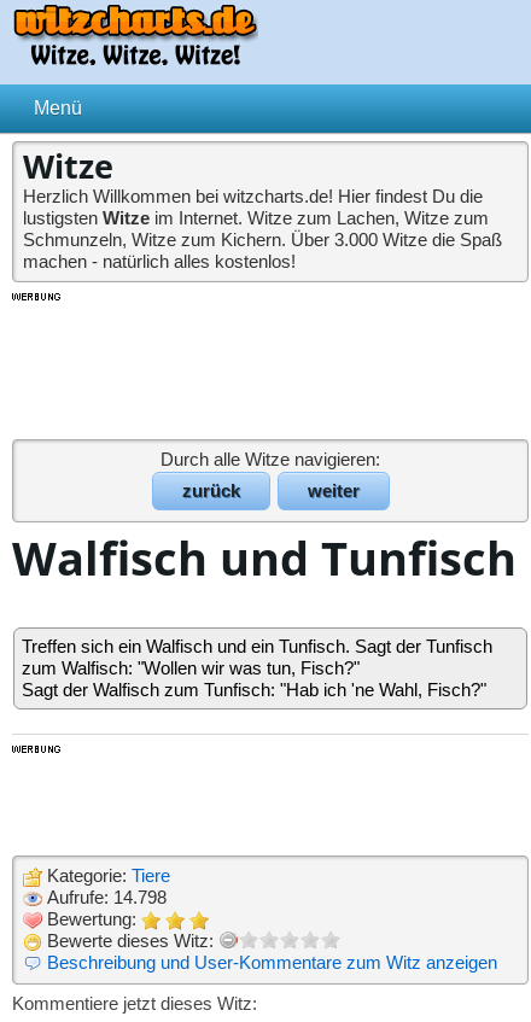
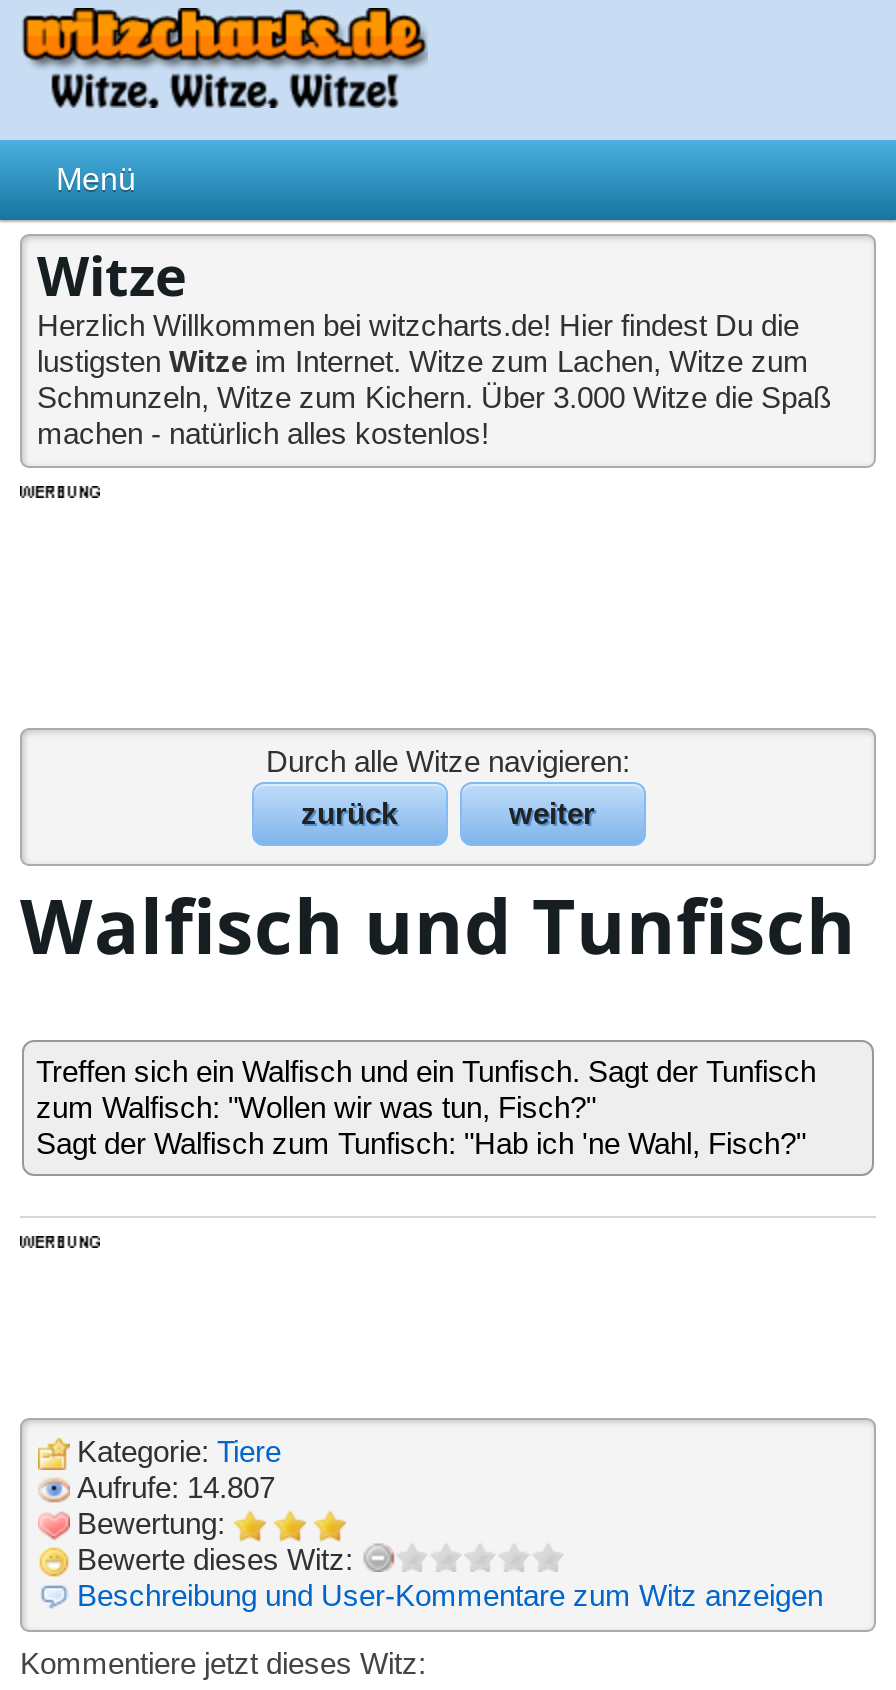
- Aufrufe: 14.798
+ Aufrufe: 14.807
